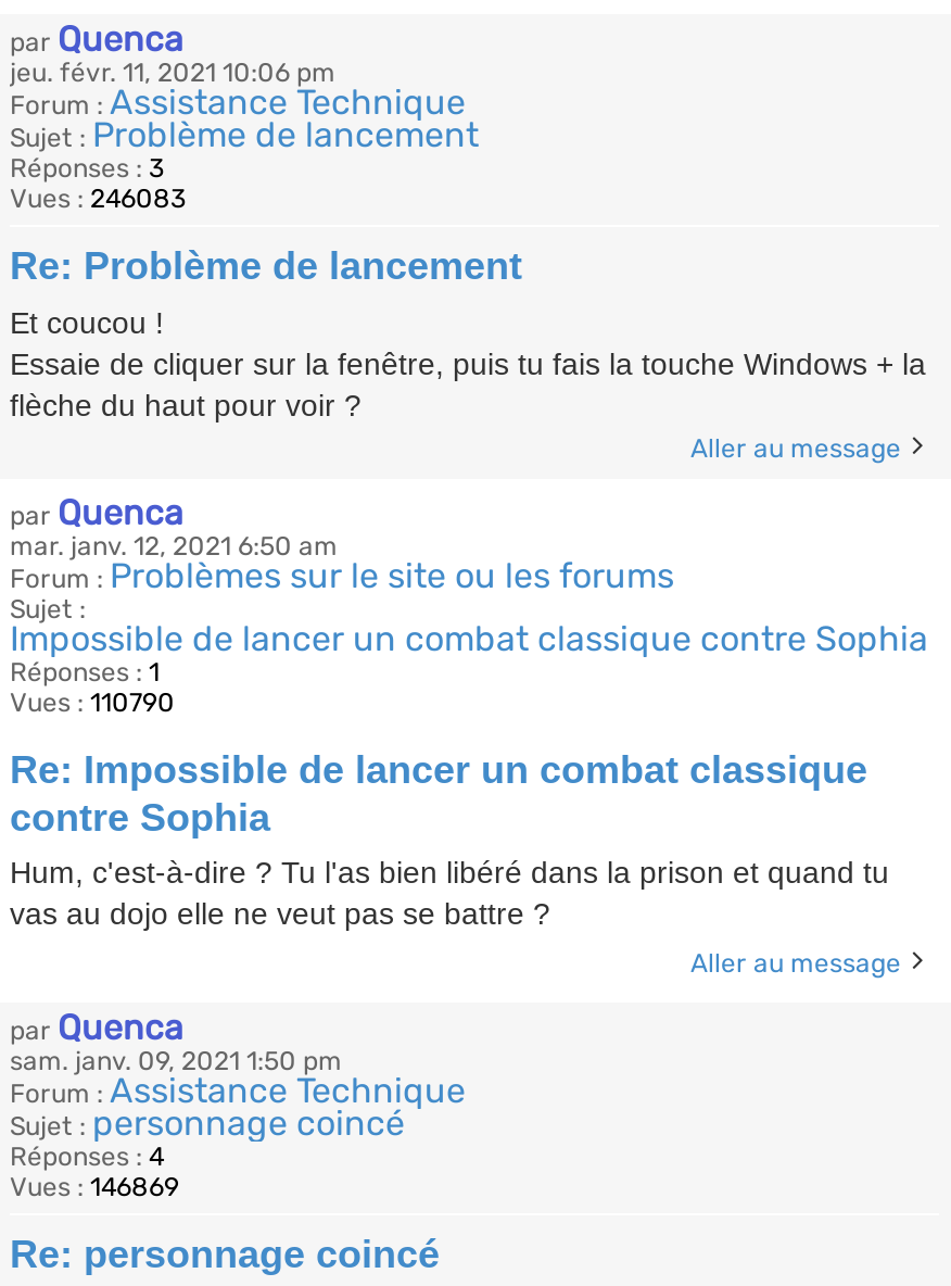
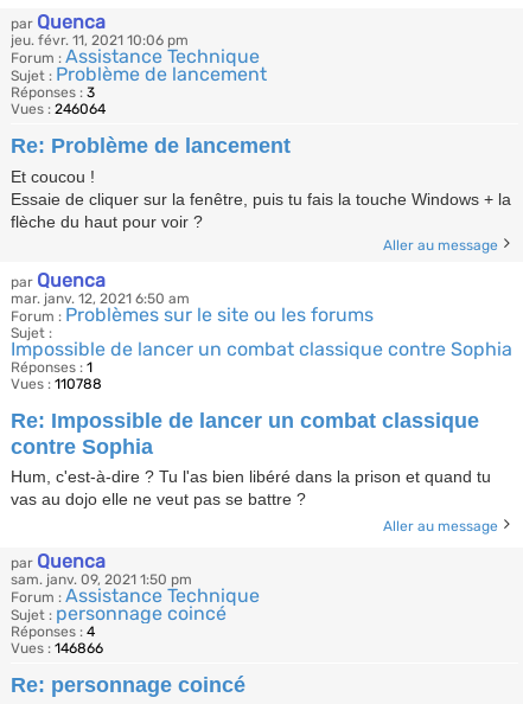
- Vues : 246083
+ Vues : 246064

- Vues : 110790
+ Vues : 110788

- Vues : 146869
+ Vues : 146866
